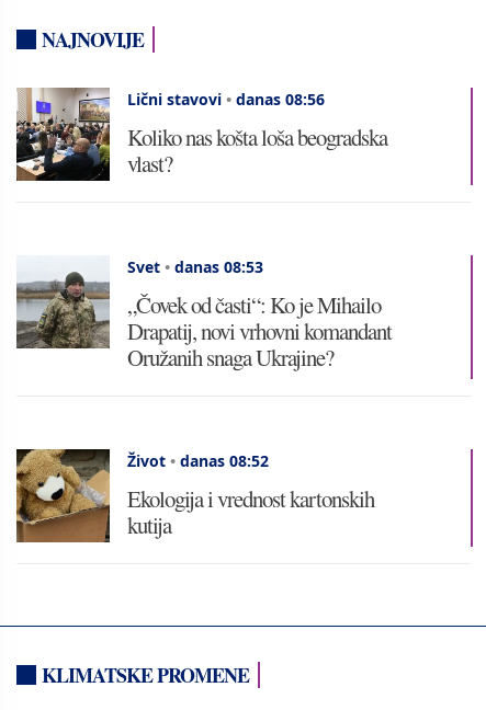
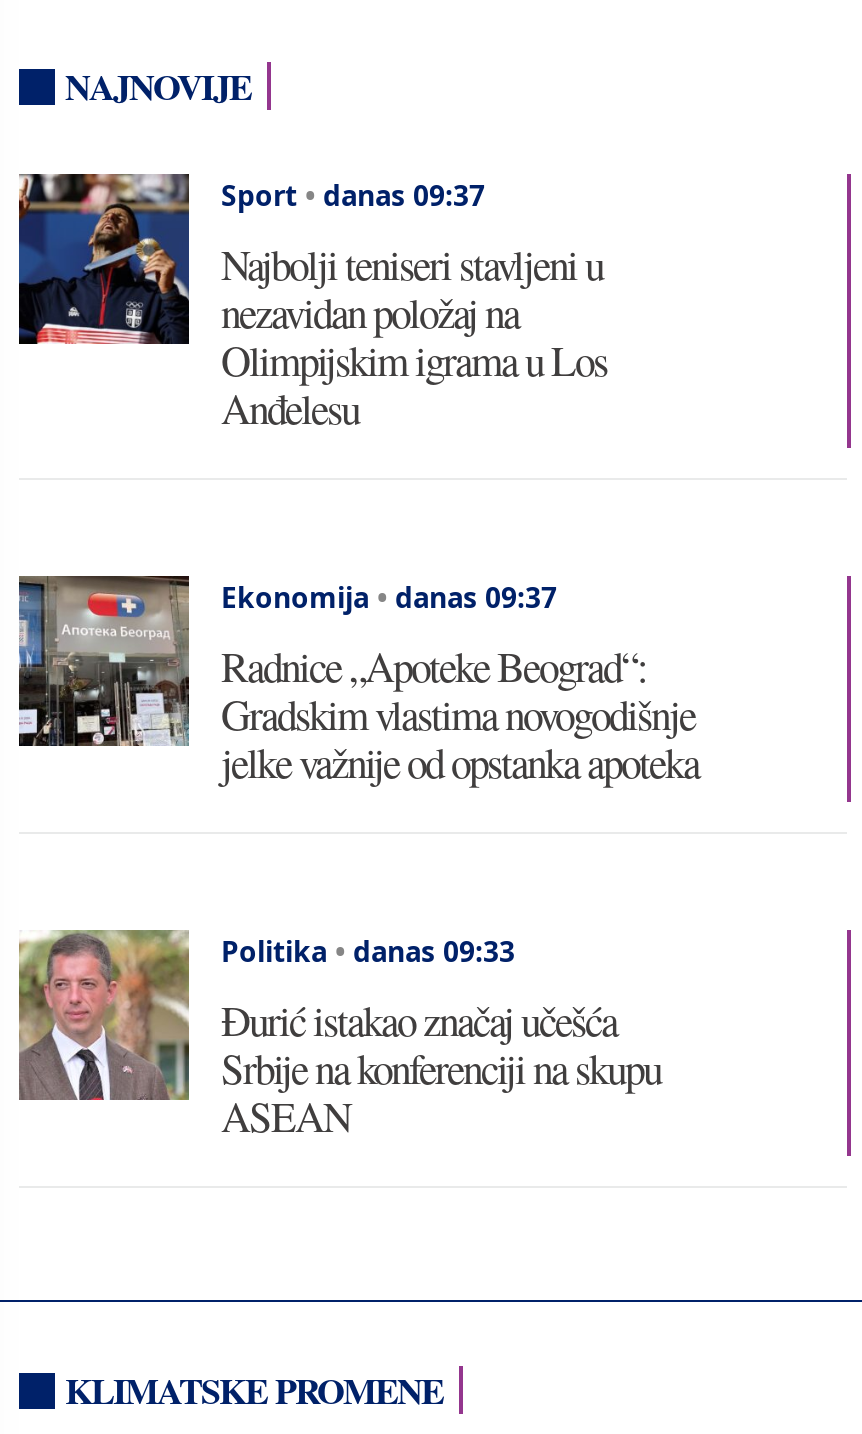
- [image]
- Lični stavovi • danas 08:56
- Koliko nas košta loša beogradska
- vlast?
+ [image]
+ Sport • danas 09:37
+ Najbolji teniseri stavljeni u
+ nezavidan položaj na
+ Olimpijskim igrama u Los
+ Anđelesu

- [image]
- Svet • danas 08:53
- „Čovek od časti“: Ko je Mihailo
- Drapatij, novi vrhovni komandant
- Oružanih snaga Ukrajine?
+ [image]
+ Ekonomija • danas 09:37
+ Radnice „Apoteke Beograd“:
+ Gradskim vlastima novogodišnje
+ jelke važnije od opstanka apoteka

- [image]
- Život • danas 08:52
- Ekologija i vrednost kartonskih
- kutija
+ [image]
+ Politika • danas 09:33
+ Đurić istakao značaj učešća
+ Srbije na konferenciji na skupu
+ ASEAN
